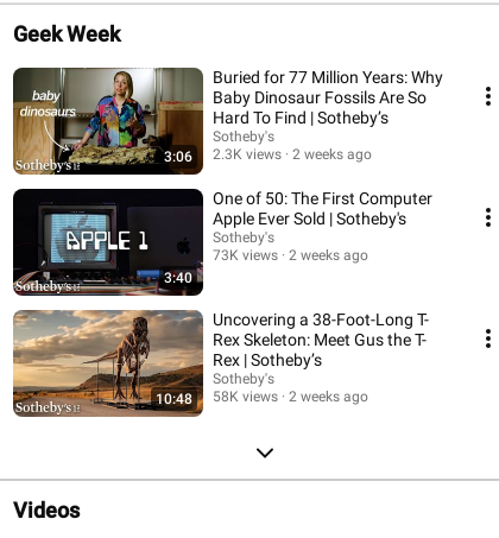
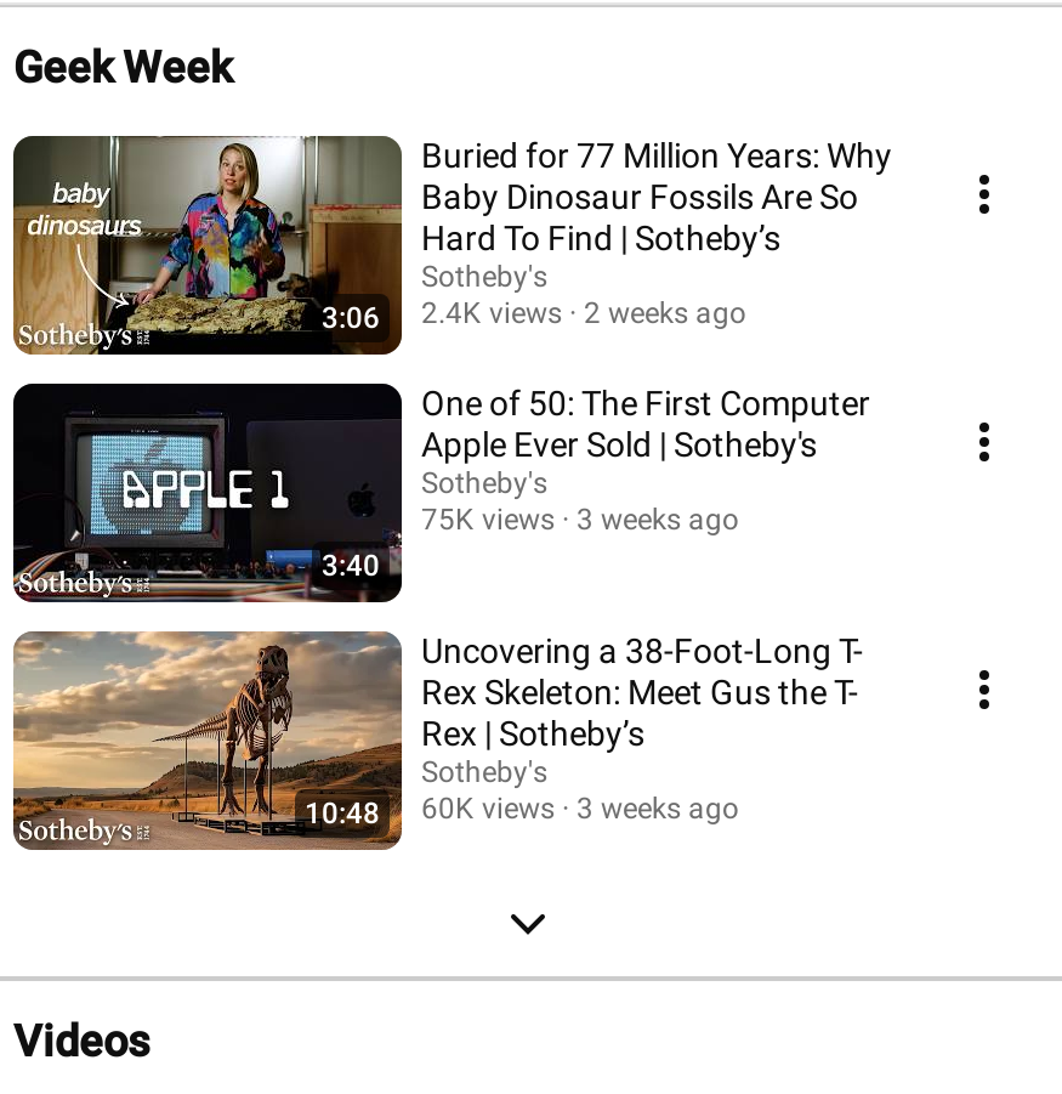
- 3:06 2.3K views 2 weeks ago
+ 3:06 2.4K views 2 weeks ago

- 73K views
+ 75K views

- 2 weeks ago
+ 3 weeks ago

- 58K views
+ 60K views

- 2 weeks ago
+ 3 weeks ago
